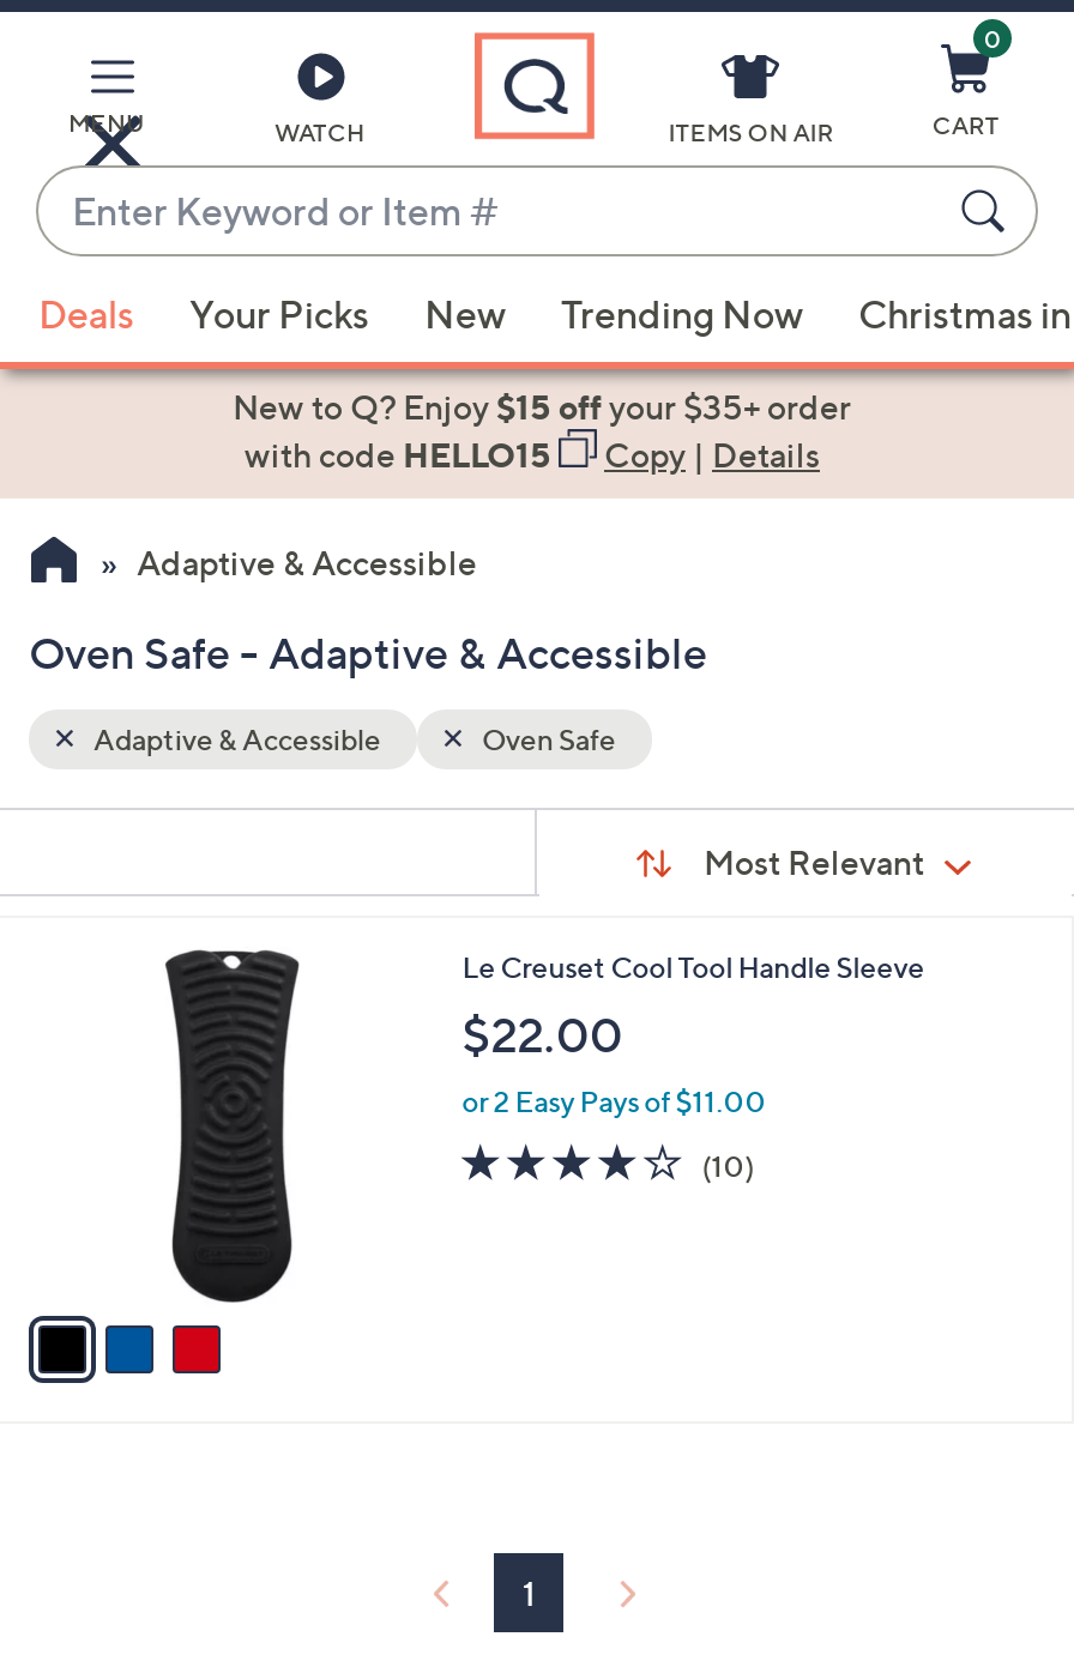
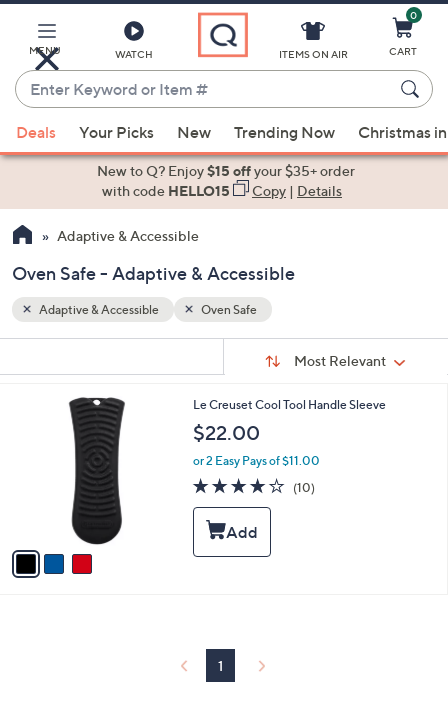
+ [image]
